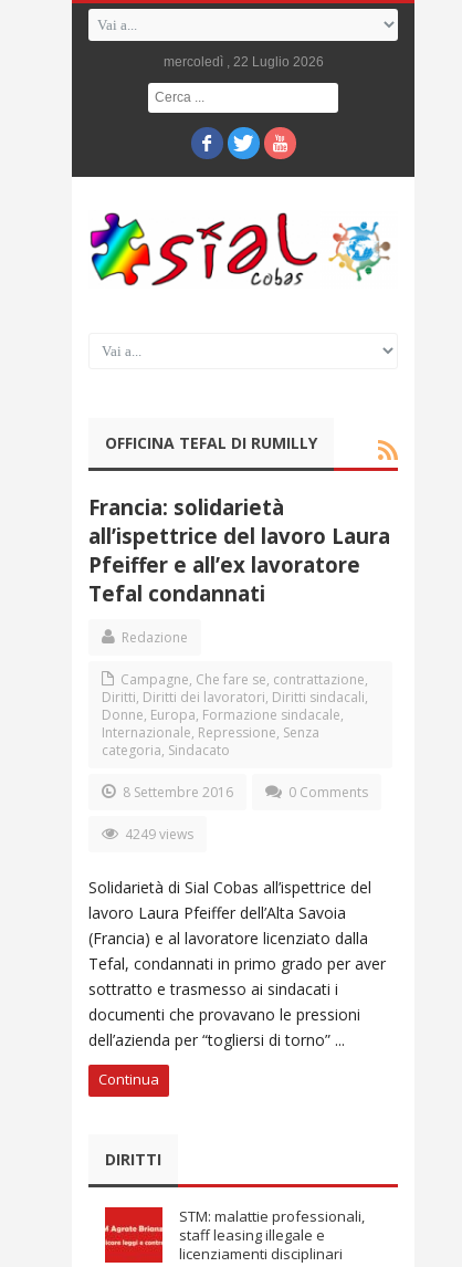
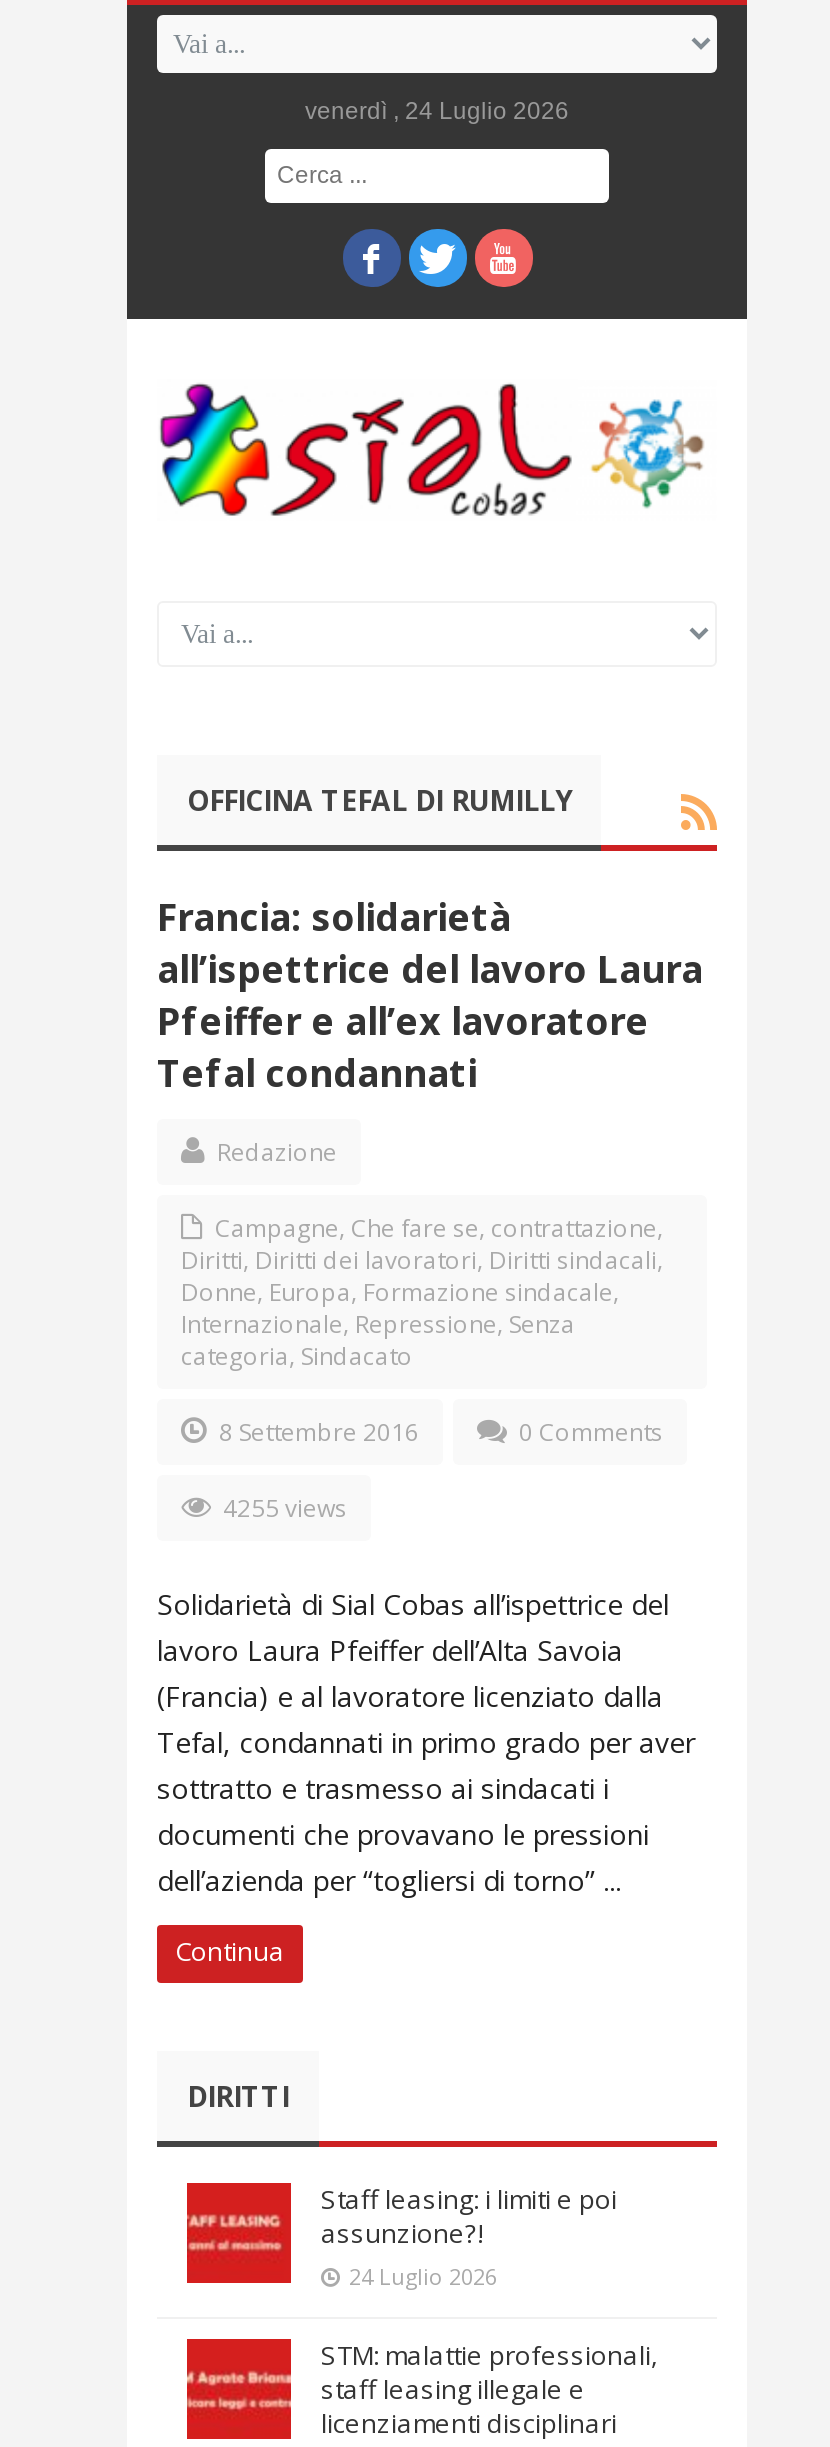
- mercoledì , 22 Luglio 2026
+ venerdì , 24 Luglio 2026

- 4249 views
+ 4255 views

+ Staff leasing: i limiti e poi
+ assunzione?!
+ 24 Luglio 2026
